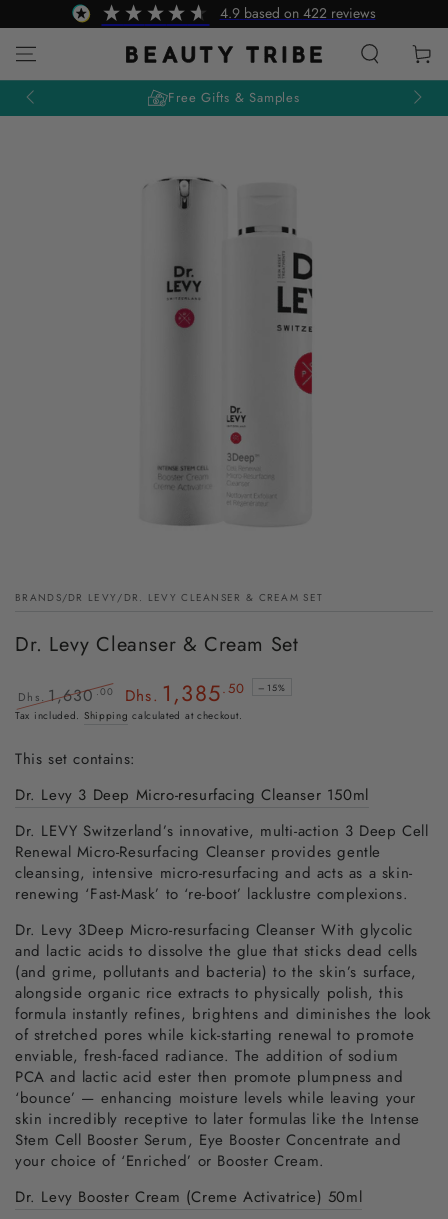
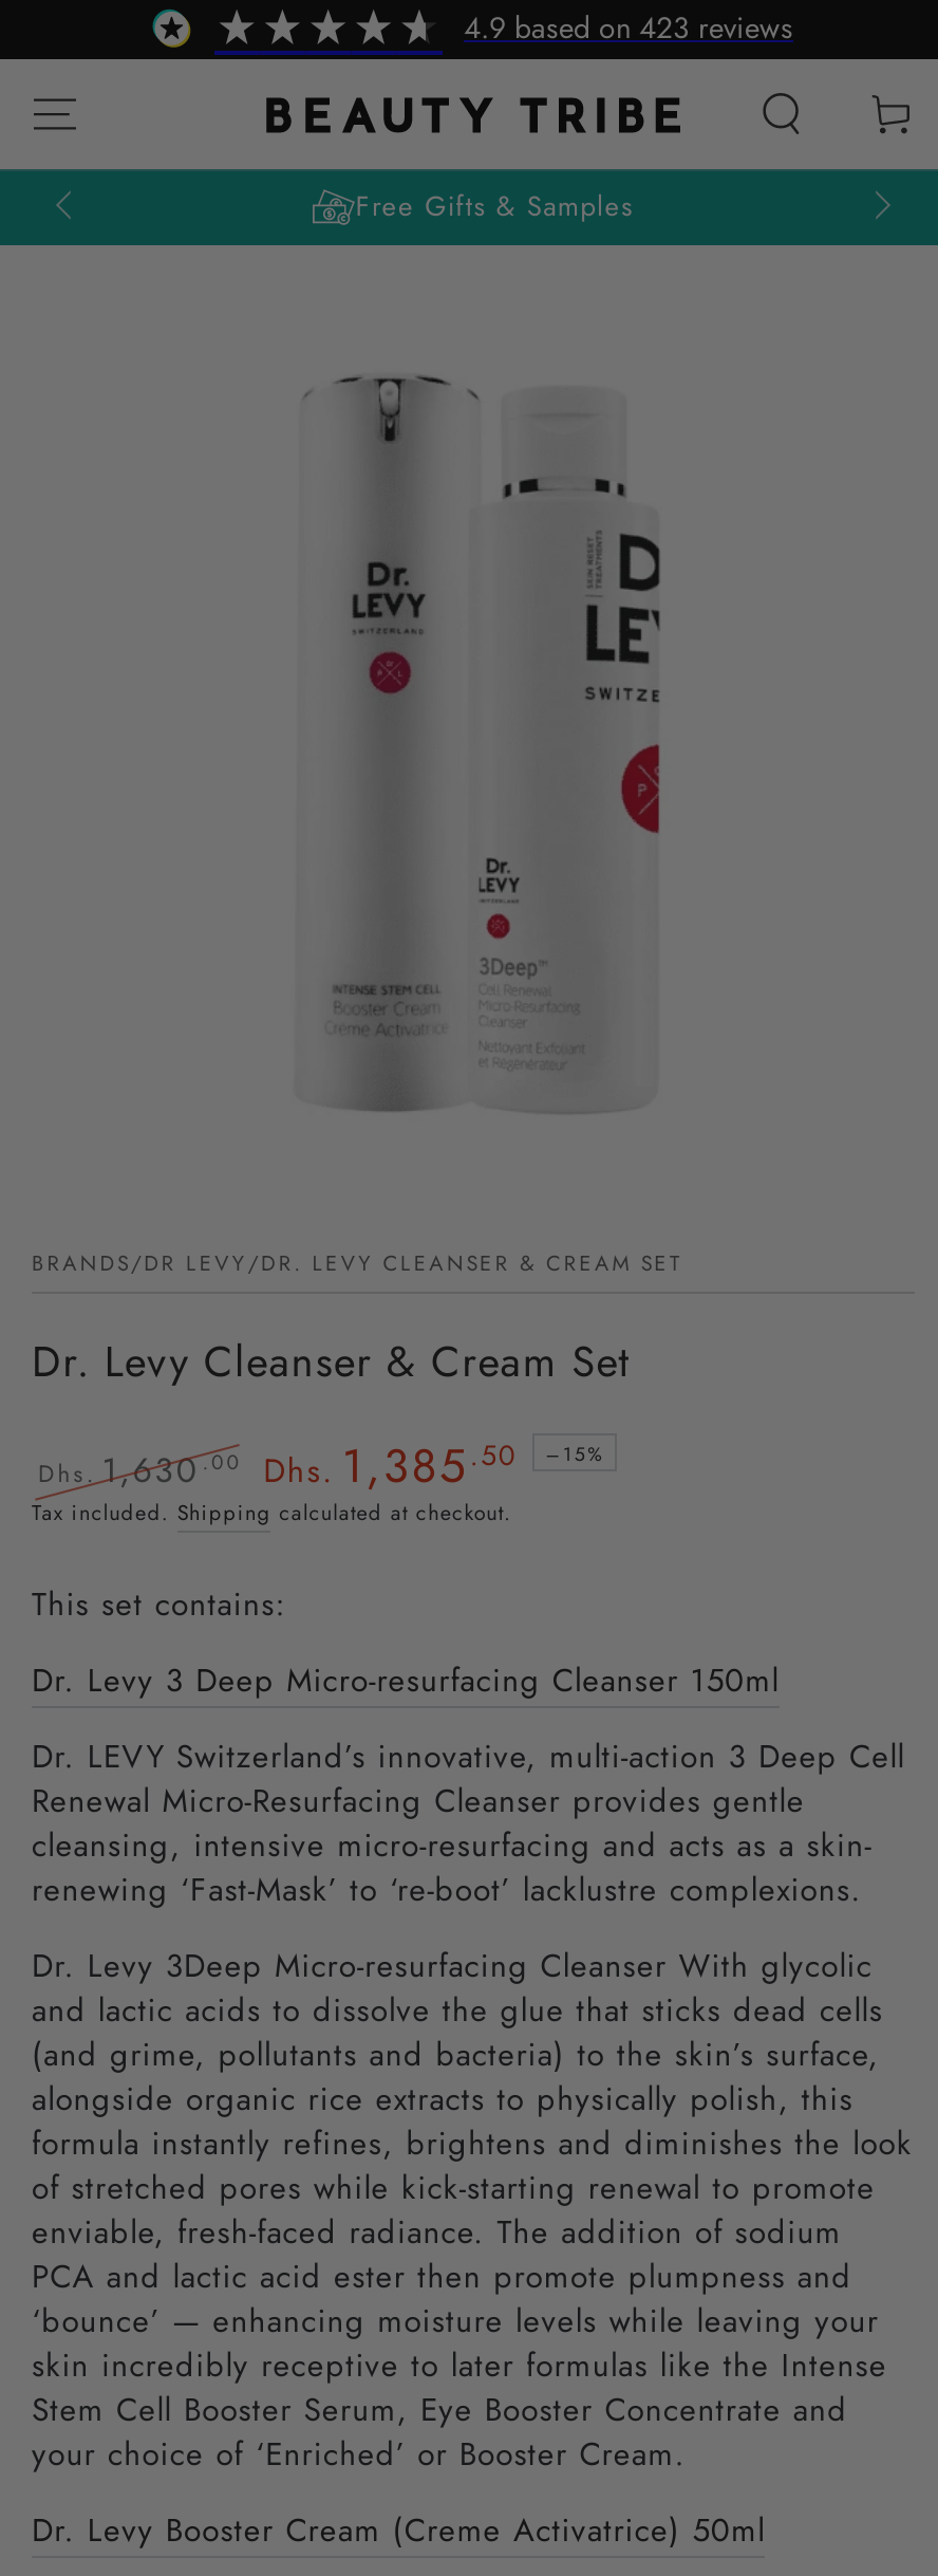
- 4.9 based on 422 reviews
+ 4.9 based on 423 reviews
